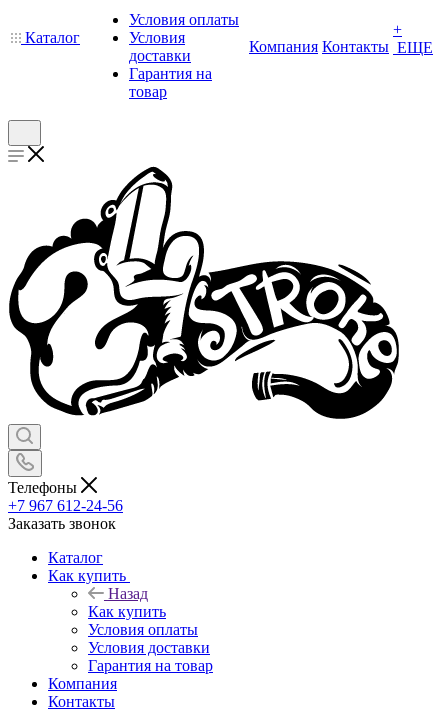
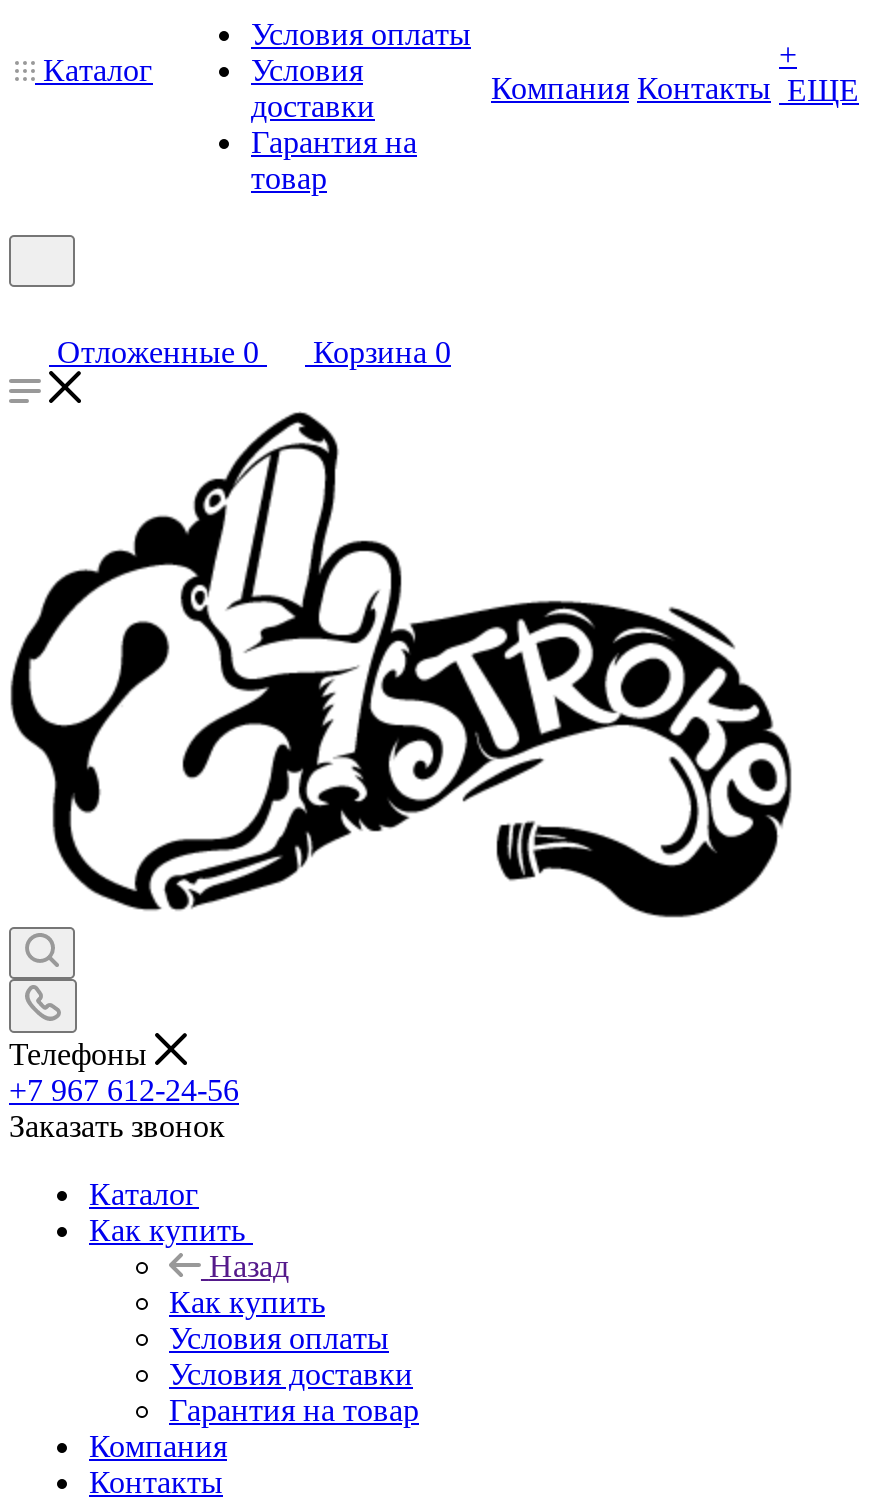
+ Отложенные 0
+ Корзина 0
